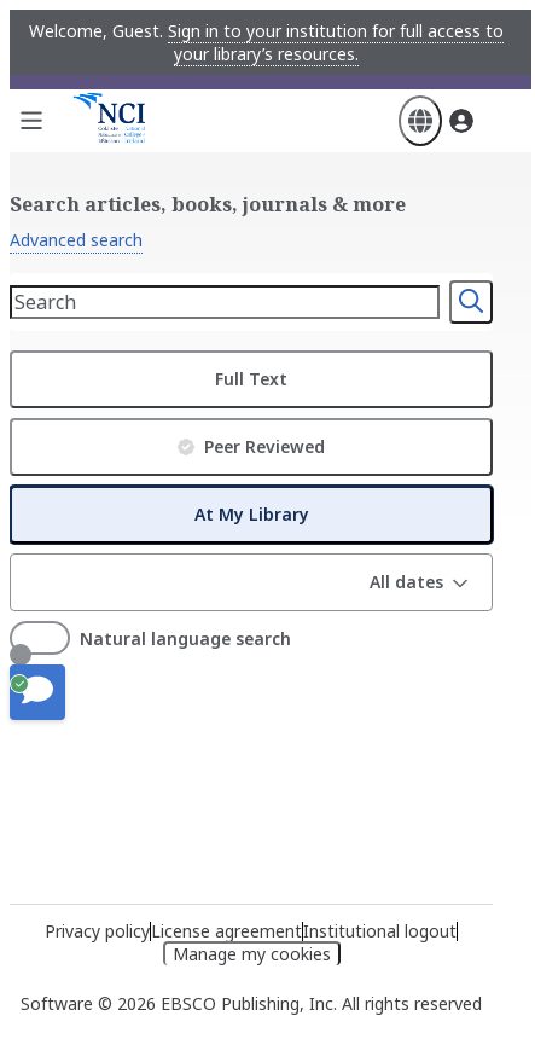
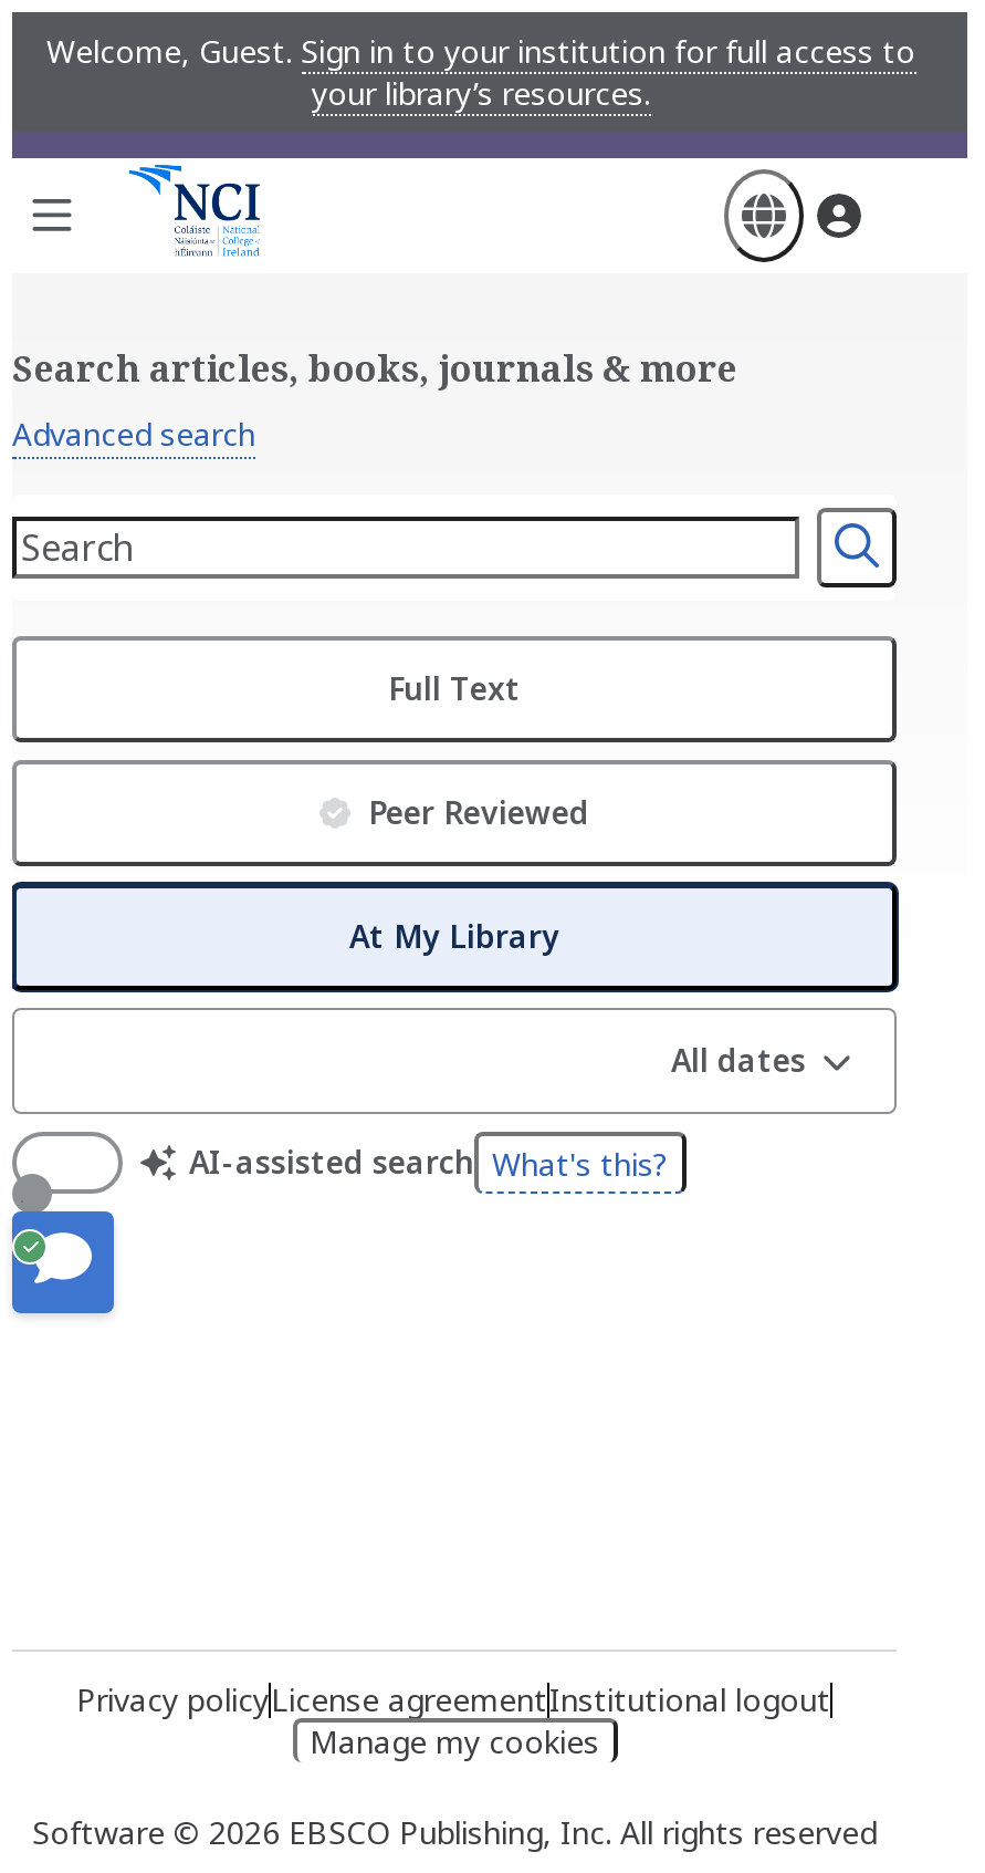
- Natural language search
+ AI-assisted search What's this?
